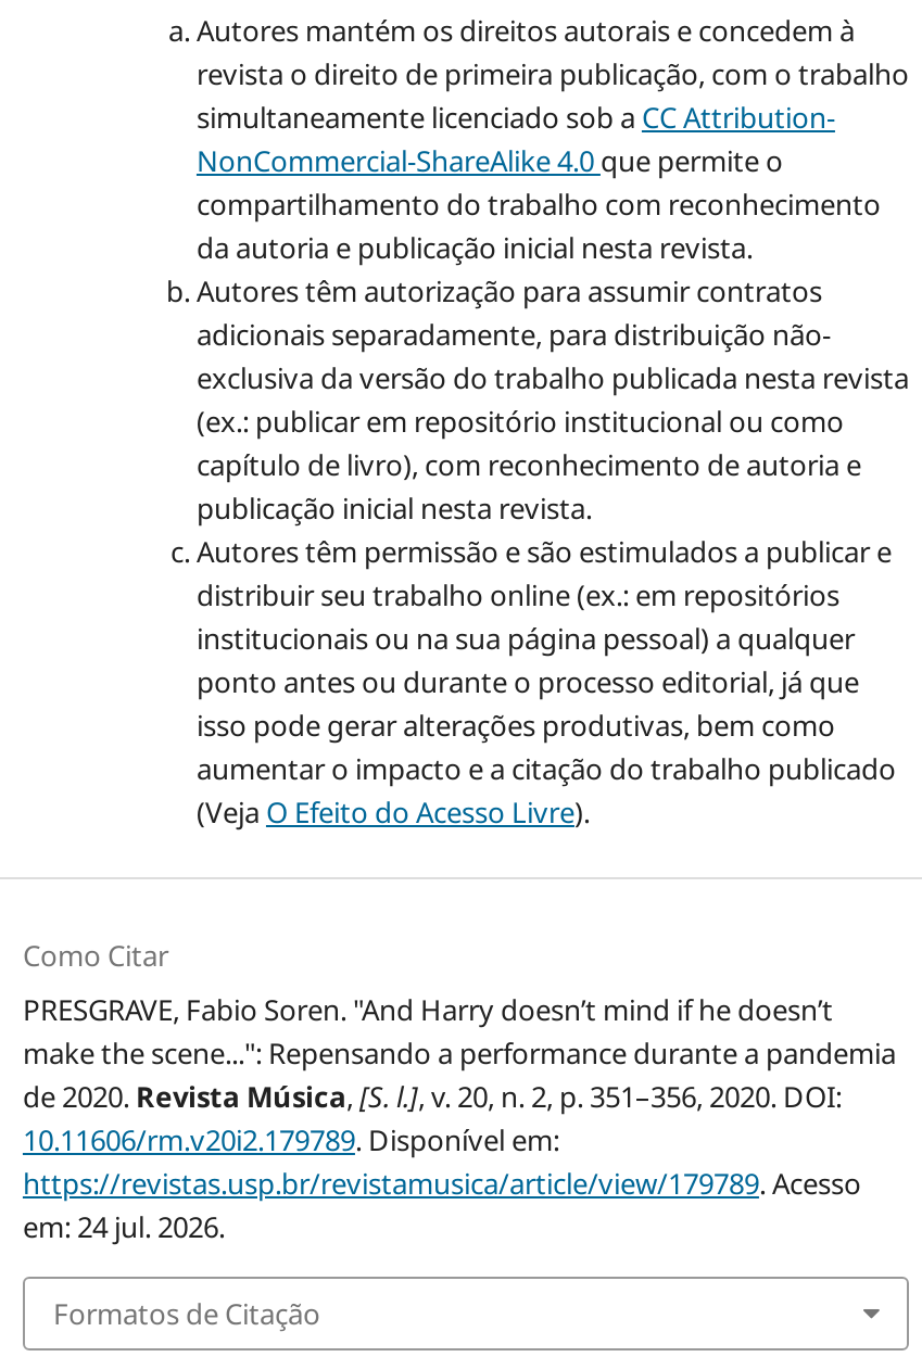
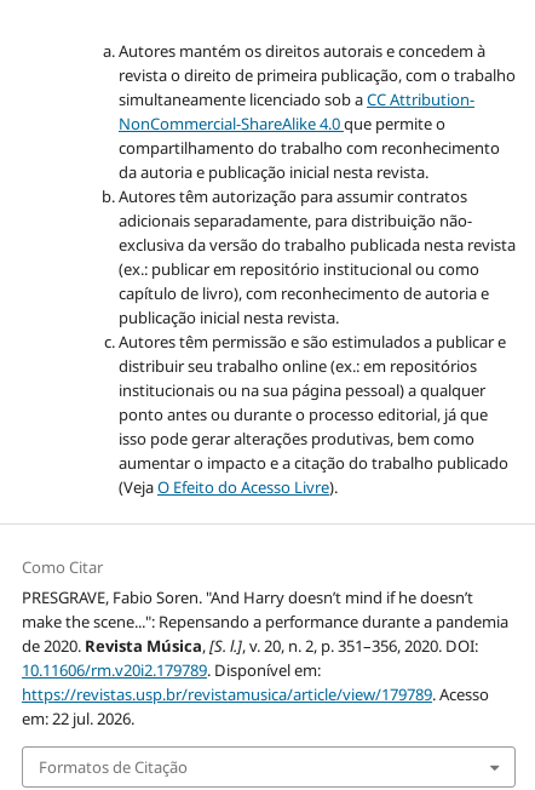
- em: 24 jul. 2026.
+ em: 22 jul. 2026.
